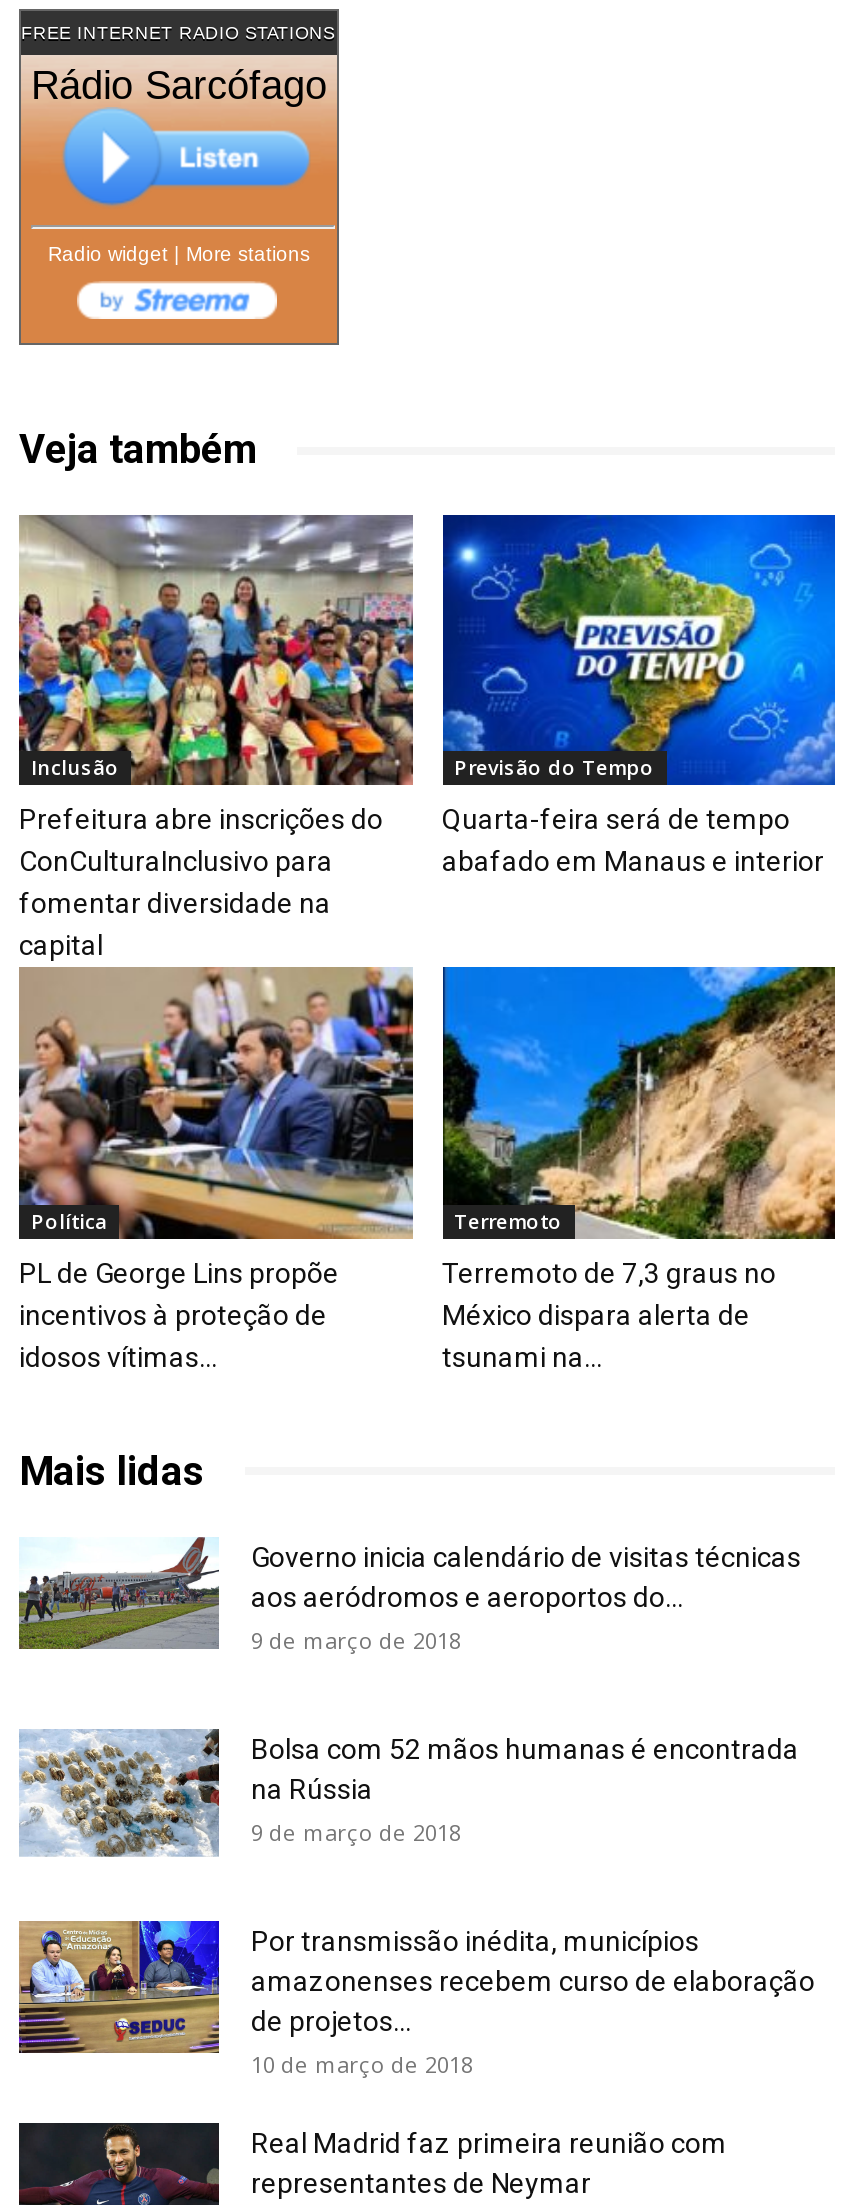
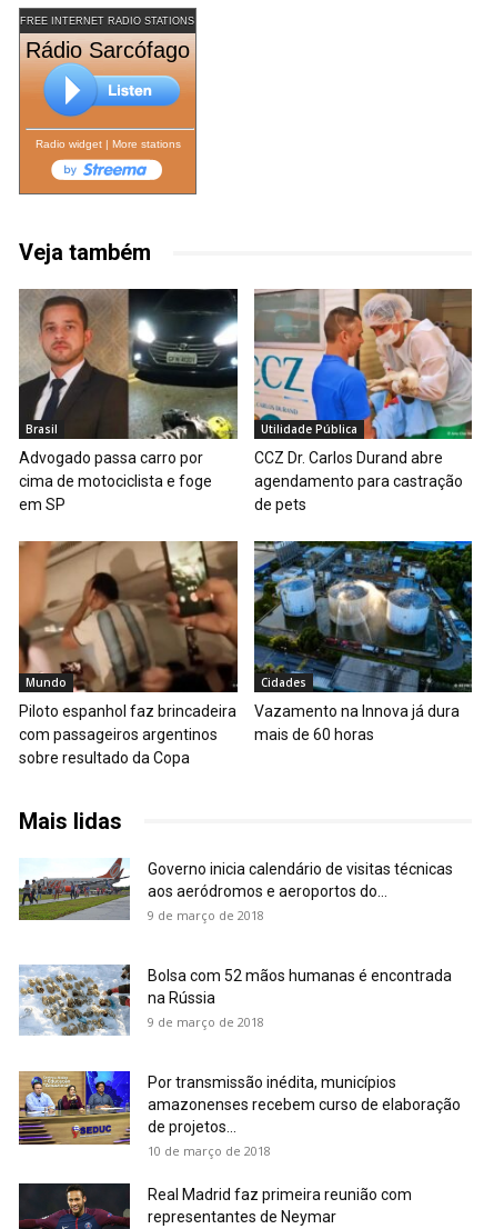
- [image]
- Inclusão
+ [image]
+ Brasil

- [image]
- Previsão do Tempo
+ [image]
+ Utilidade Pública

- Prefeitura abre inscrições do
- ConCulturaInclusivo para
- fomentar diversidade na
- capital
+ Advogado passa carro por
+ cima de motociclista e foge
+ em SP

- Quarta-feira será de tempo
- abafado em Manaus e interior
+ CCZ Dr. Carlos Durand abre
+ agendamento para castração
+ de pets

- [image]
- Política
+ [image]
+ Mundo

- [image]
- Terremoto
+ [image]
+ Cidades

- PL de George Lins propõe
- incentivos à proteção de
- idosos vítimas...
+ Piloto espanhol faz brincadeira
+ com passageiros argentinos
+ sobre resultado da Copa

- Terremoto de 7,3 graus no
- México dispara alerta de
- tsunami na...
+ Vazamento na Innova já dura
+ mais de 60 horas
